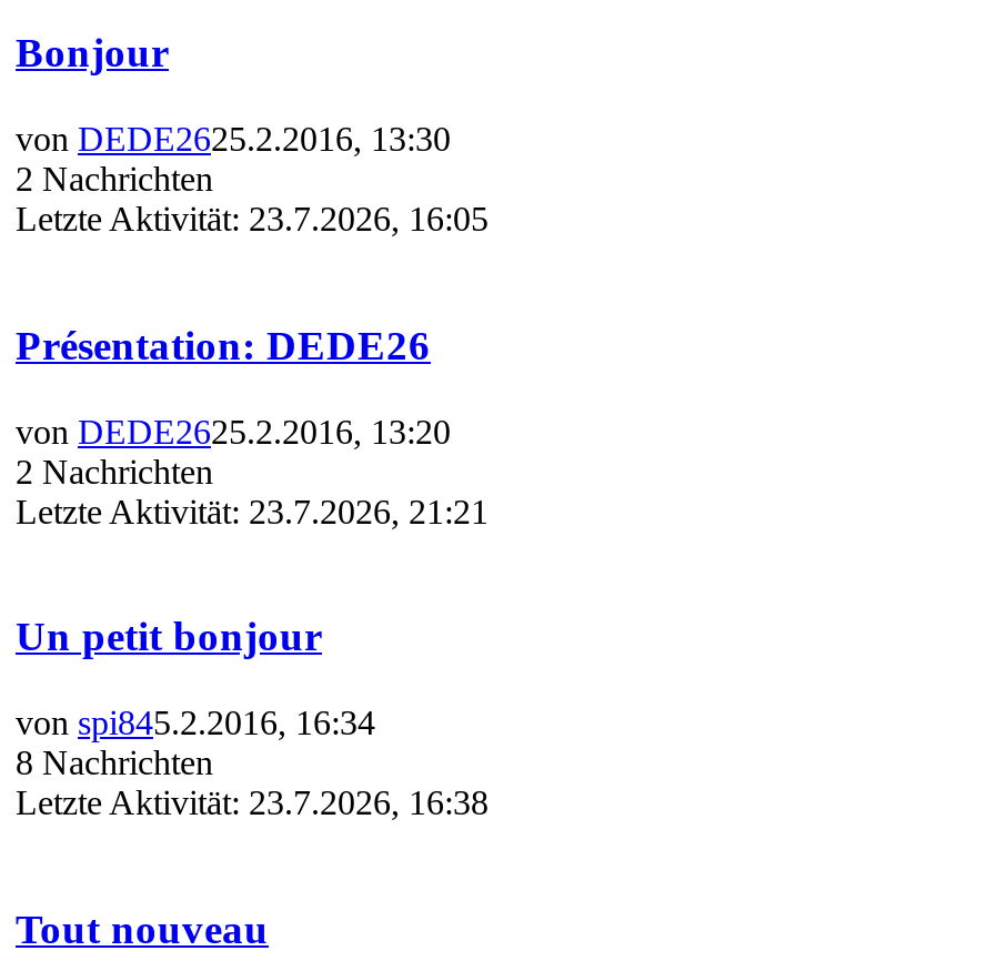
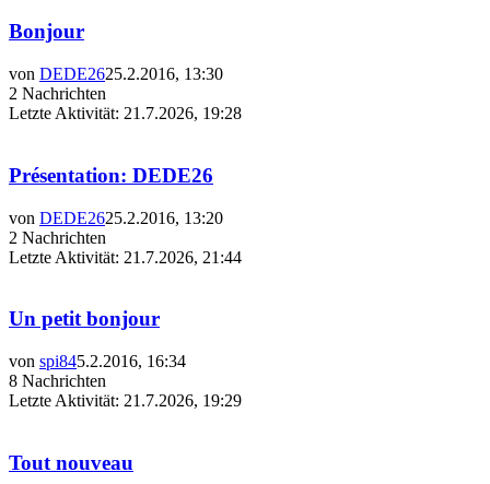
- Letzte Aktivität: 23.7.2026, 16:05
+ Letzte Aktivität: 21.7.2026, 19:28

- Letzte Aktivität: 23.7.2026, 21:21
+ Letzte Aktivität: 21.7.2026, 21:44

- Letzte Aktivität: 23.7.2026, 16:38
+ Letzte Aktivität: 21.7.2026, 19:29
